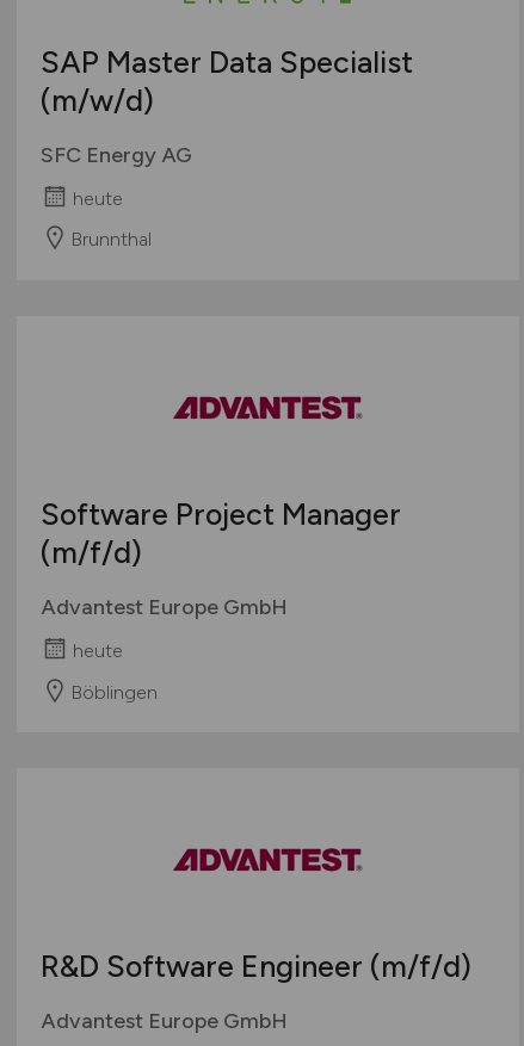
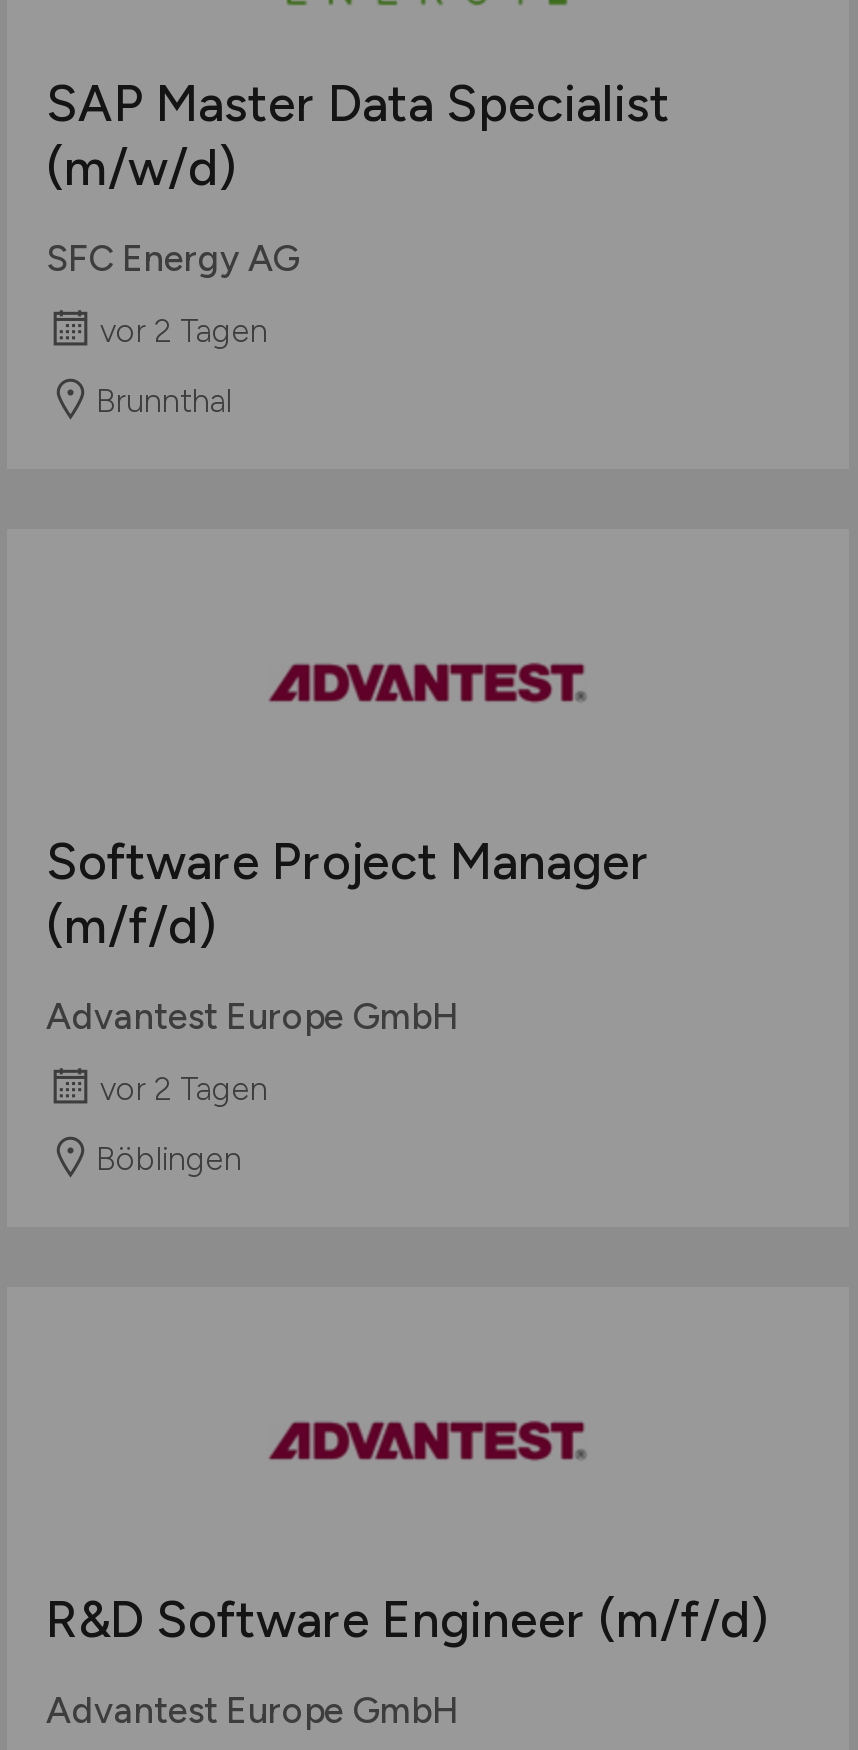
- heute
+ vor 2 Tagen

- heute
+ vor 2 Tagen
